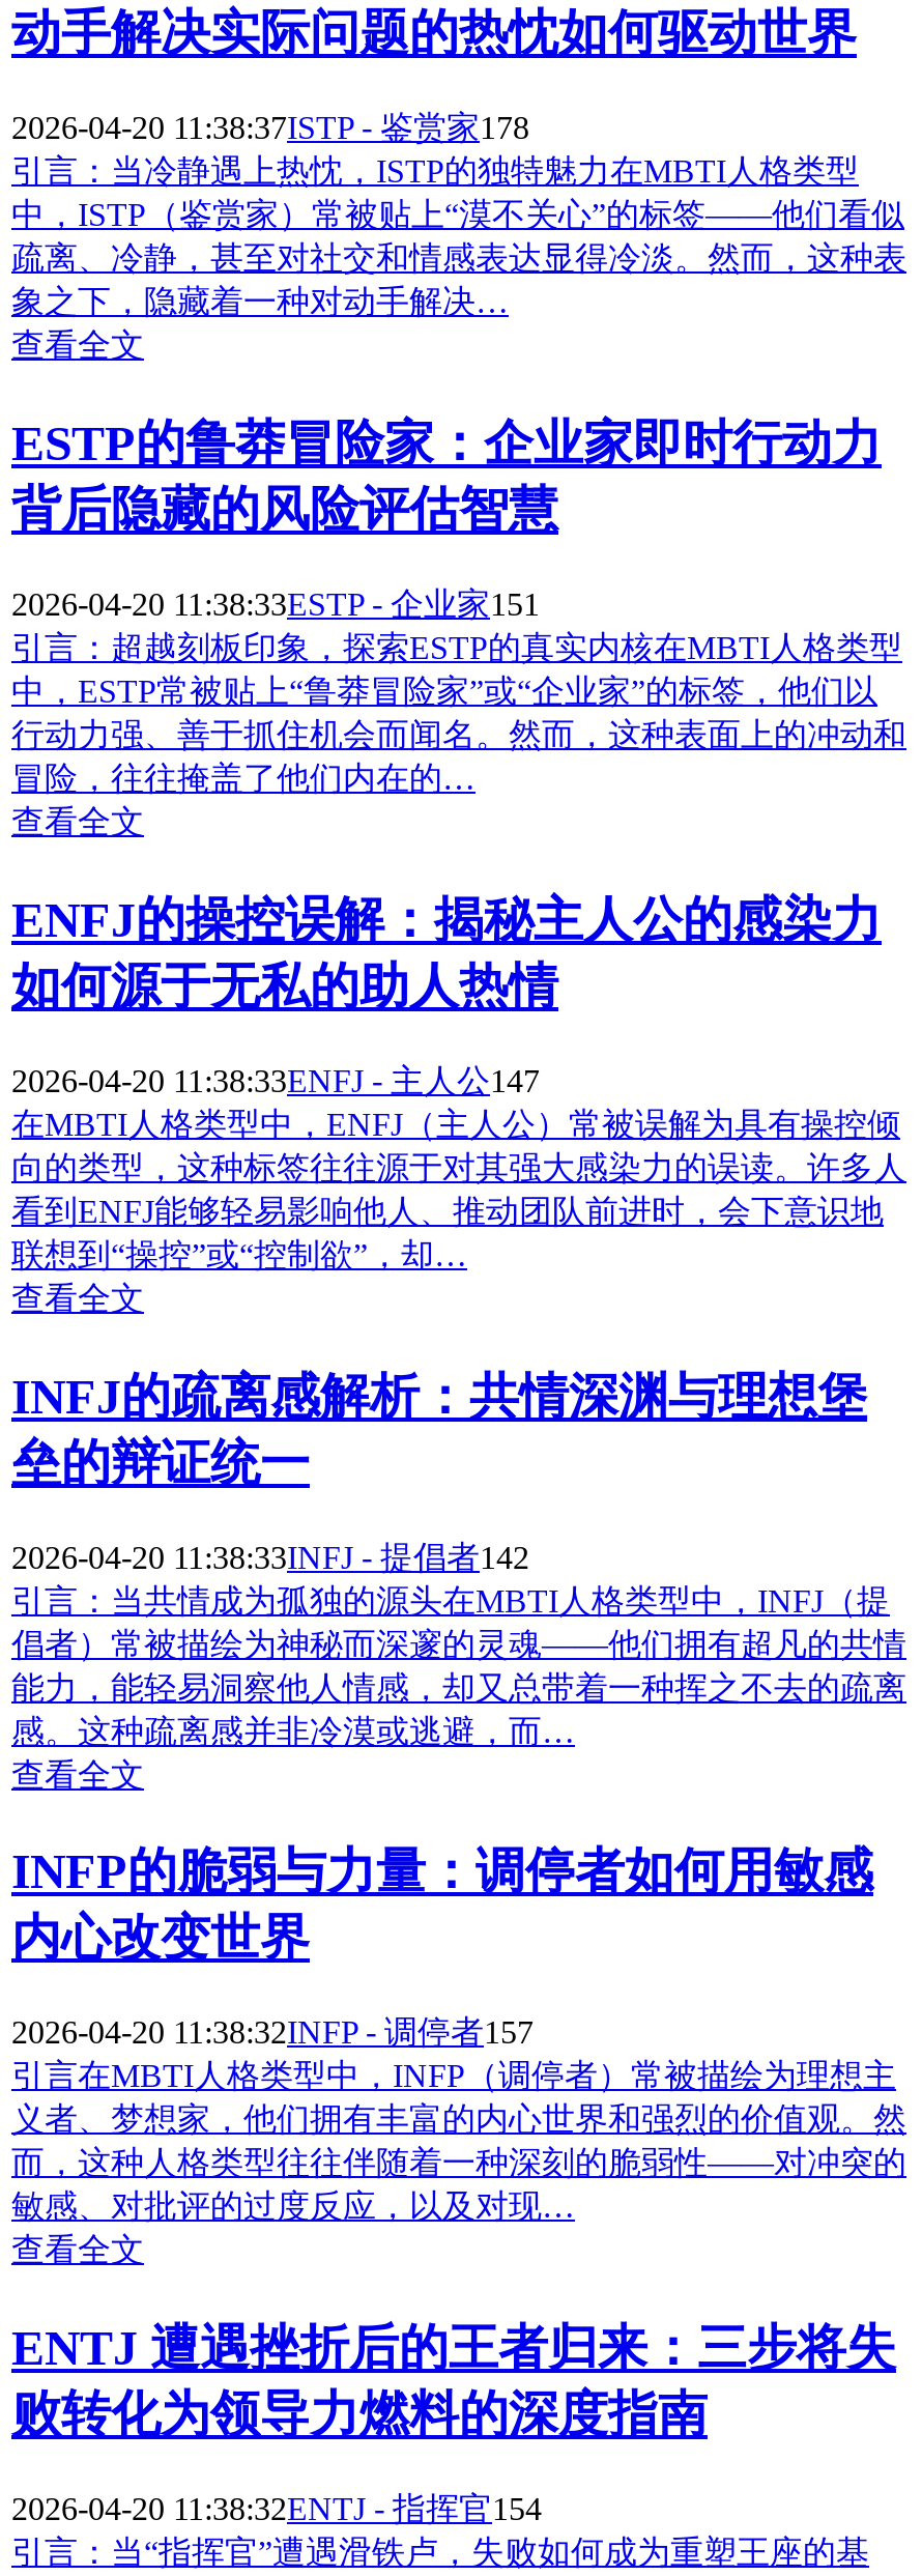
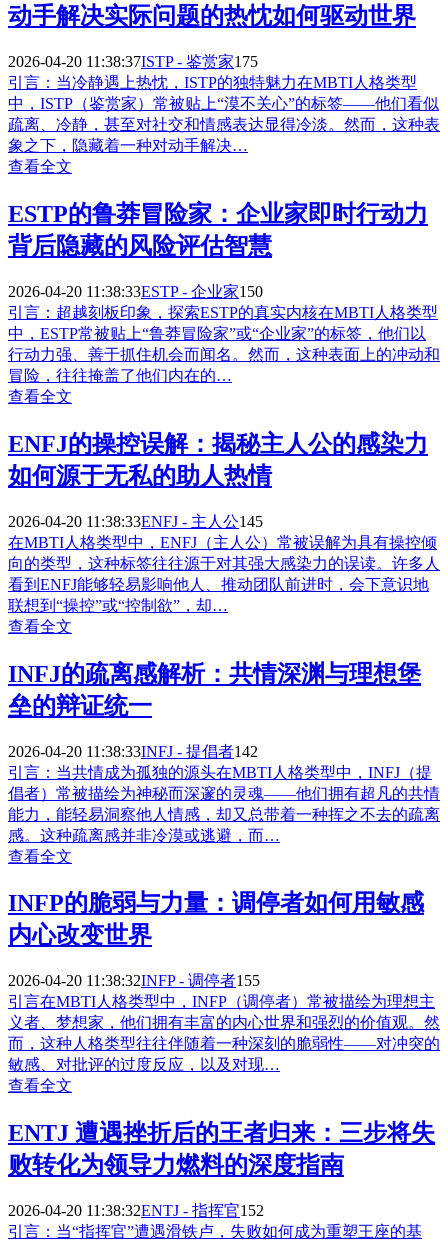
- 2026-04-20 11:38:37ISTP - 鉴赏家178
+ 2026-04-20 11:38:37ISTP - 鉴赏家175

- 2026-04-20 11:38:33ESTP - 企业家151
+ 2026-04-20 11:38:33ESTP - 企业家150

- 2026-04-20 11:38:33ENFJ - 主人公147
+ 2026-04-20 11:38:33ENFJ - 主人公145

- 2026-04-20 11:38:32INFP - 调停者157
+ 2026-04-20 11:38:32INFP - 调停者155

- 2026-04-20 11:38:32ENTJ - 指挥官154
+ 2026-04-20 11:38:32ENTJ - 指挥官152
